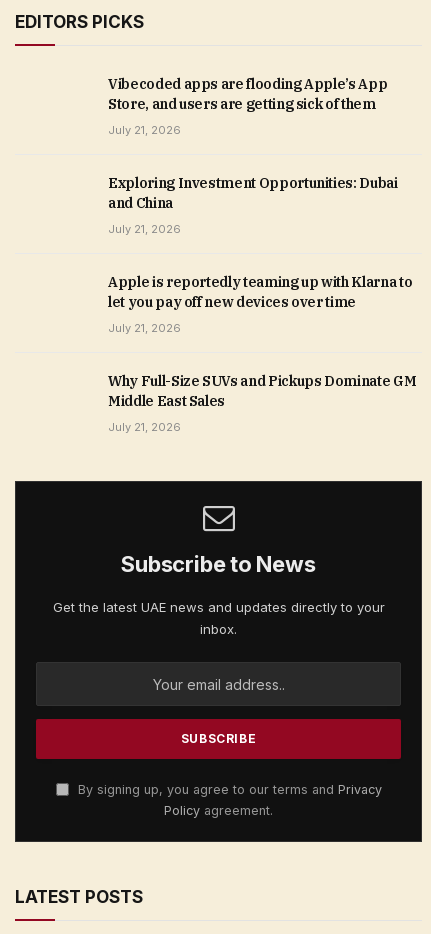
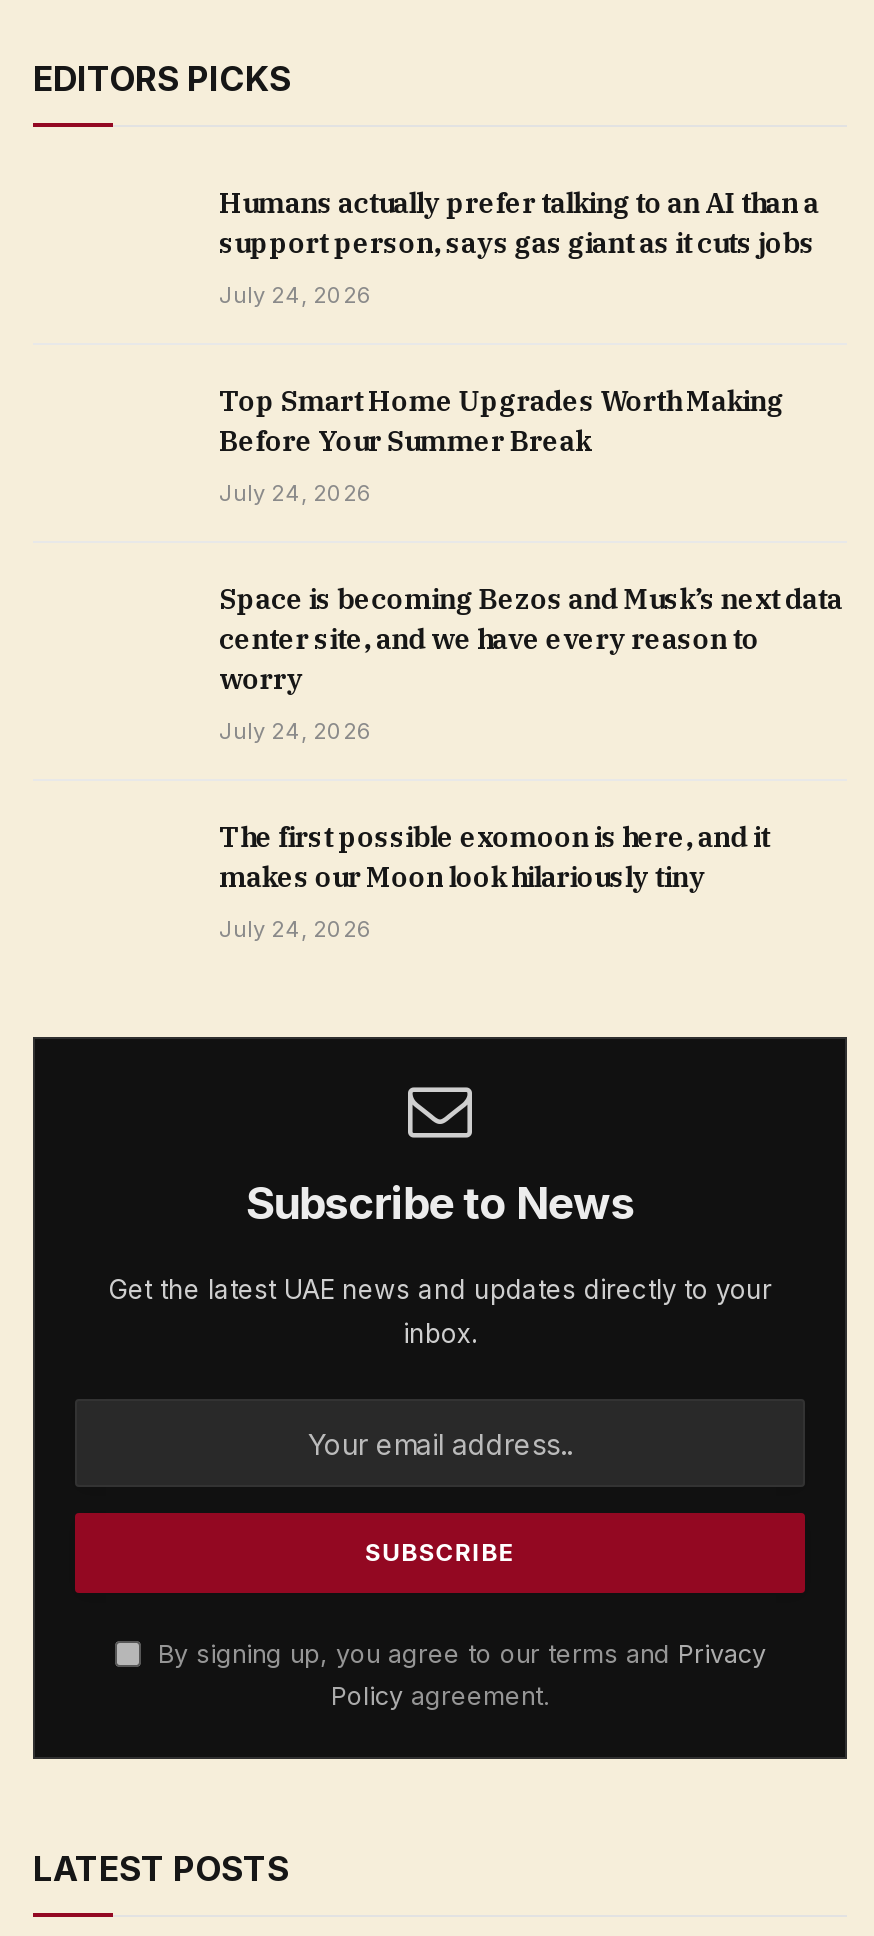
- Vibecoded apps are flooding Apple’s App
- Store, and users are getting sick of them
+ Humans actually prefer talking to an AI than a
+ support person, says gas giant as it cuts jobs

- July 21, 2026
+ July 24, 2026

- Exploring Investment Opportunities: Dubai
- and China
+ Top Smart Home Upgrades Worth Making
+ Before Your Summer Break

- July 21, 2026
+ July 24, 2026

- Apple is reportedly teaming up with Klarna to
- let you pay off new devices over time
+ Space is becoming Bezos and Musk’s next data
+ center site, and we have every reason to
+ worry

- July 21, 2026
+ July 24, 2026

- Why Full-Size SUVs and Pickups Dominate GM
- Middle East Sales
+ The first possible exomoon is here, and it
+ makes our Moon look hilariously tiny

- July 21, 2026
+ July 24, 2026
